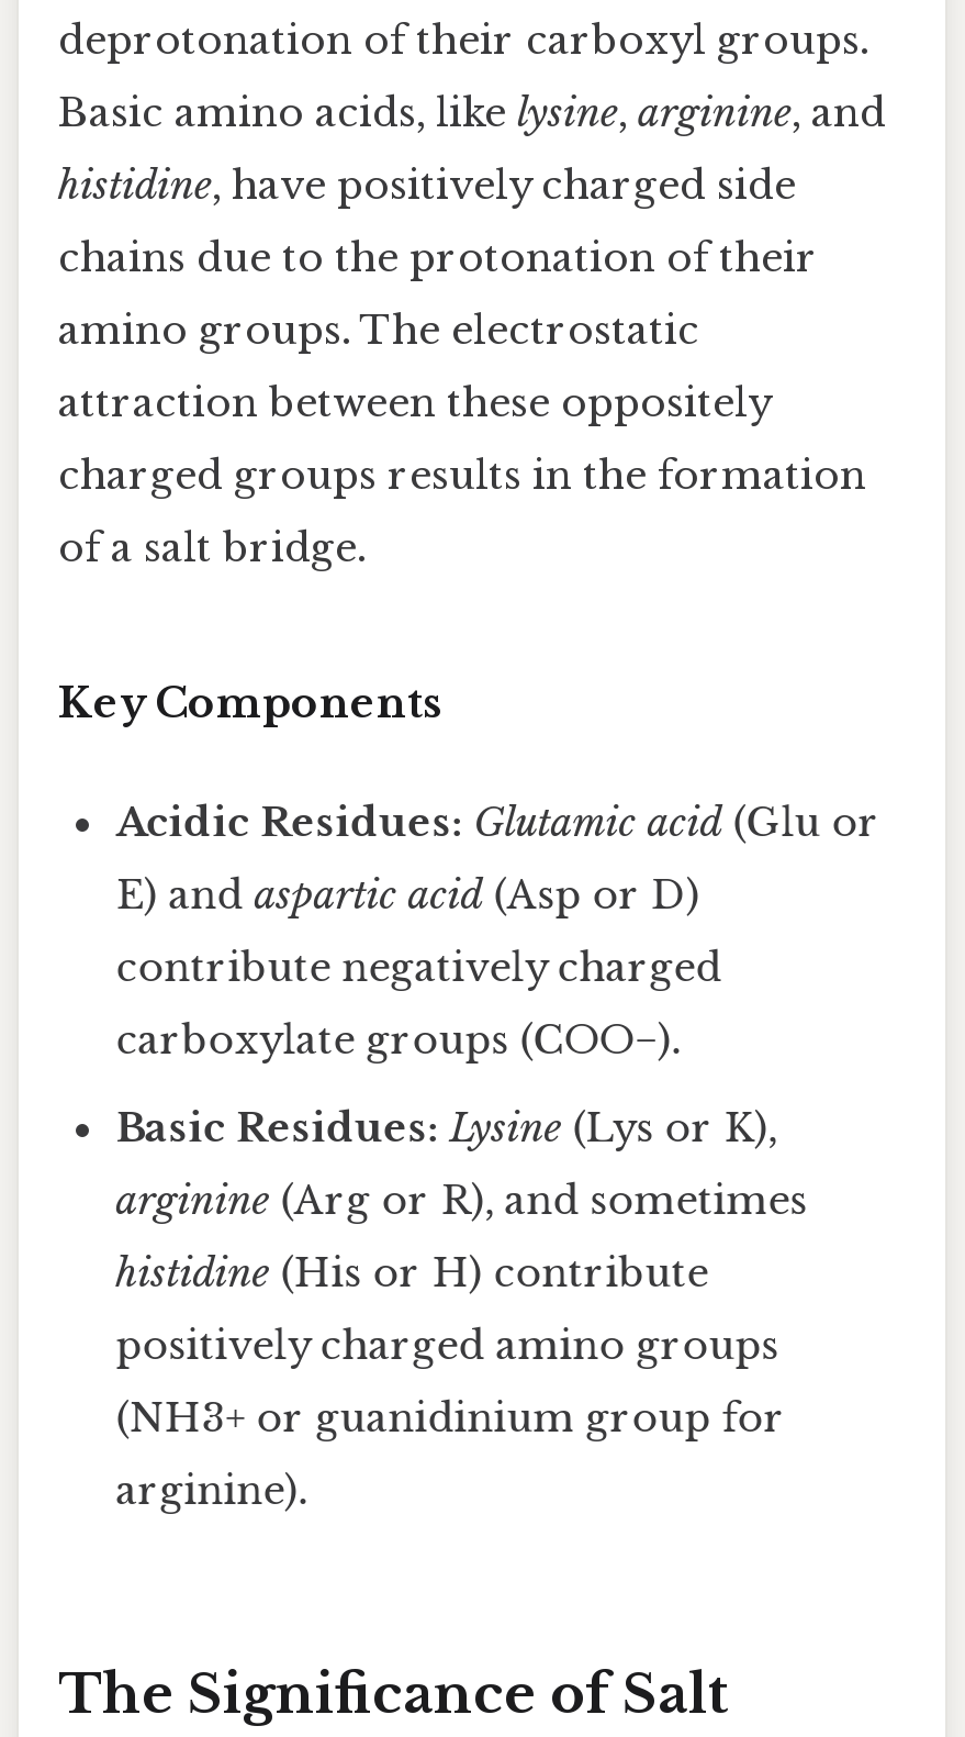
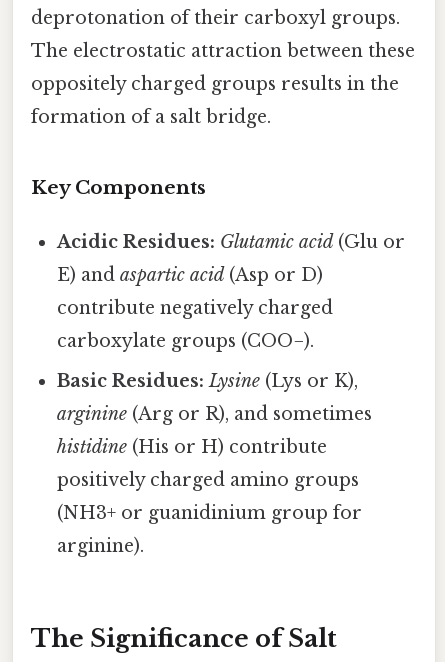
- Basic amino acids, like lysine, arginine, and
- histidine, have positively charged side
- chains due to the protonation of their
- amino groups. The electrostatic
- attraction between these oppositely
- charged groups results in the formation
- of a salt bridge.
+ The electrostatic attraction between these
+ oppositely charged groups results in the
+ formation of a salt bridge.
